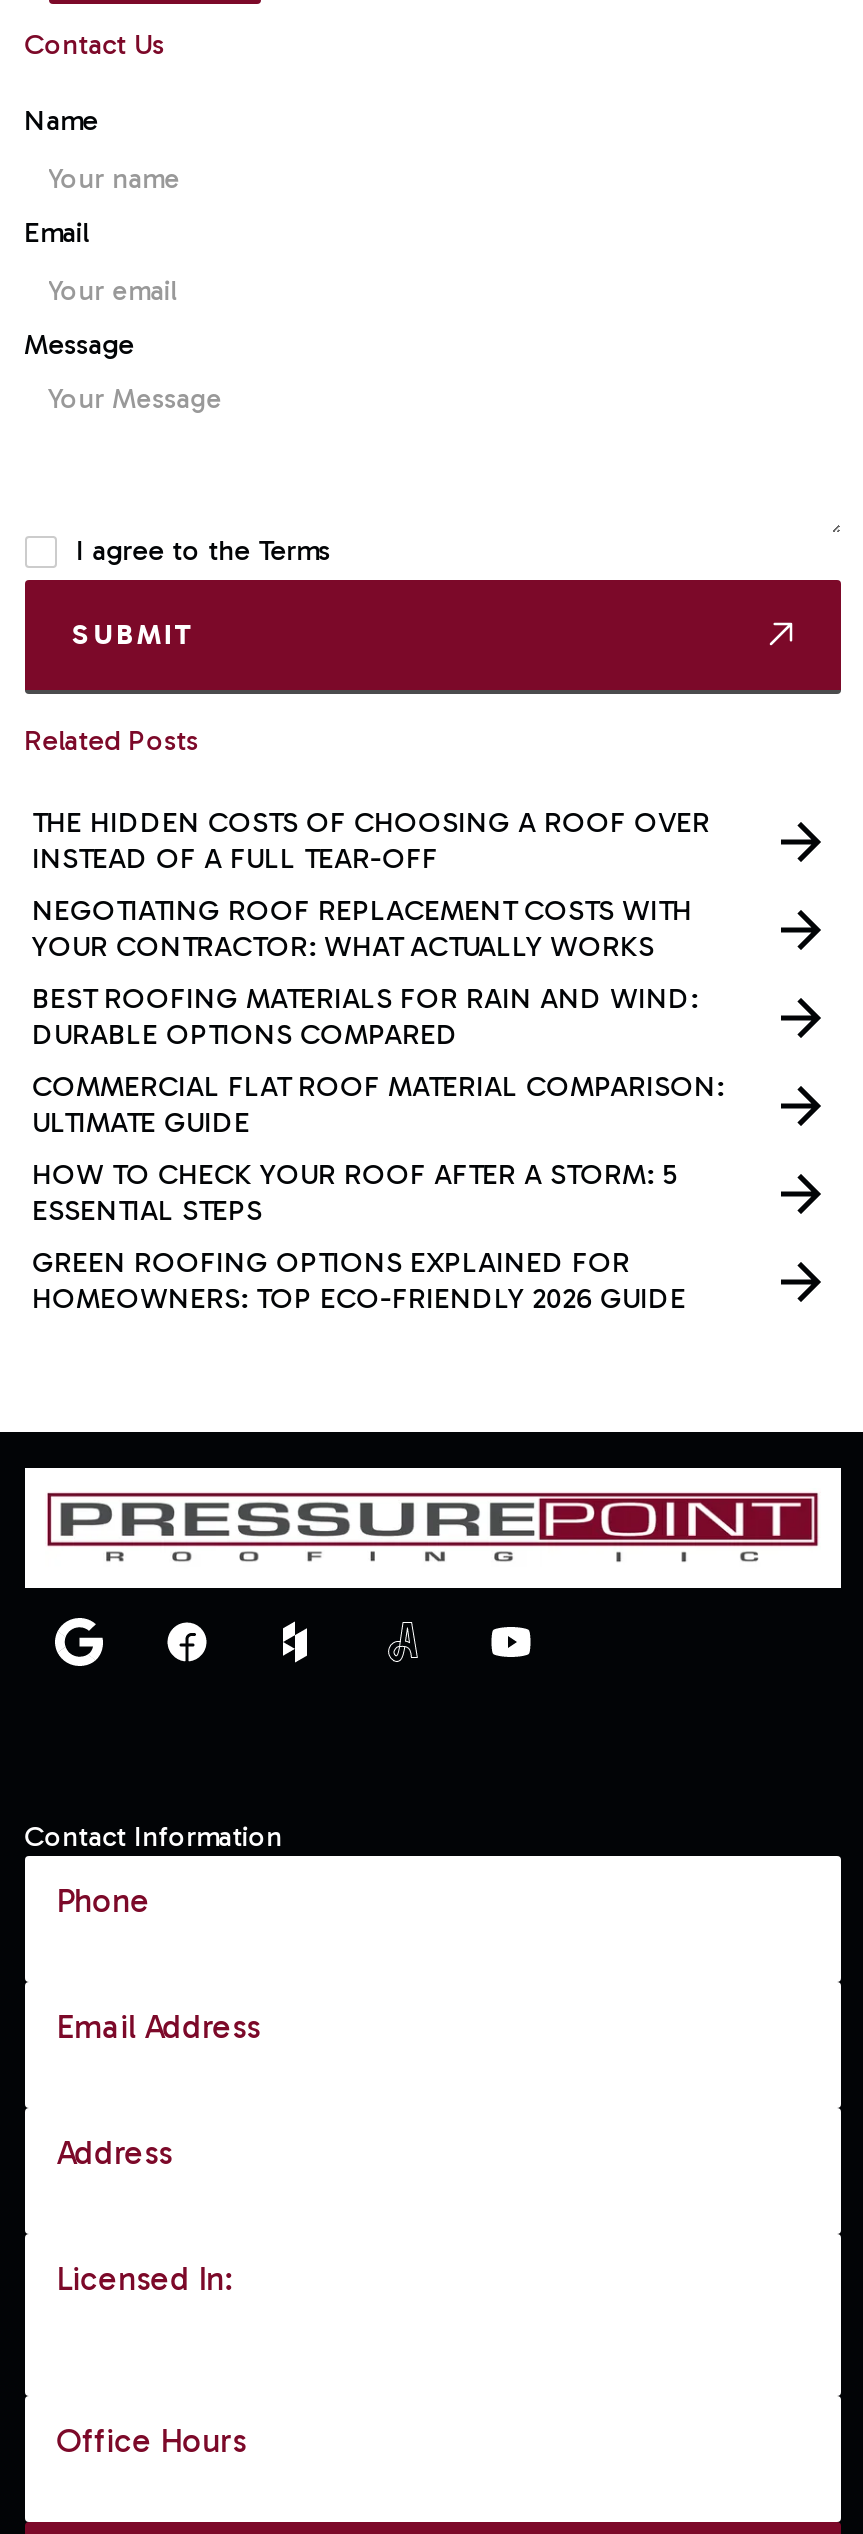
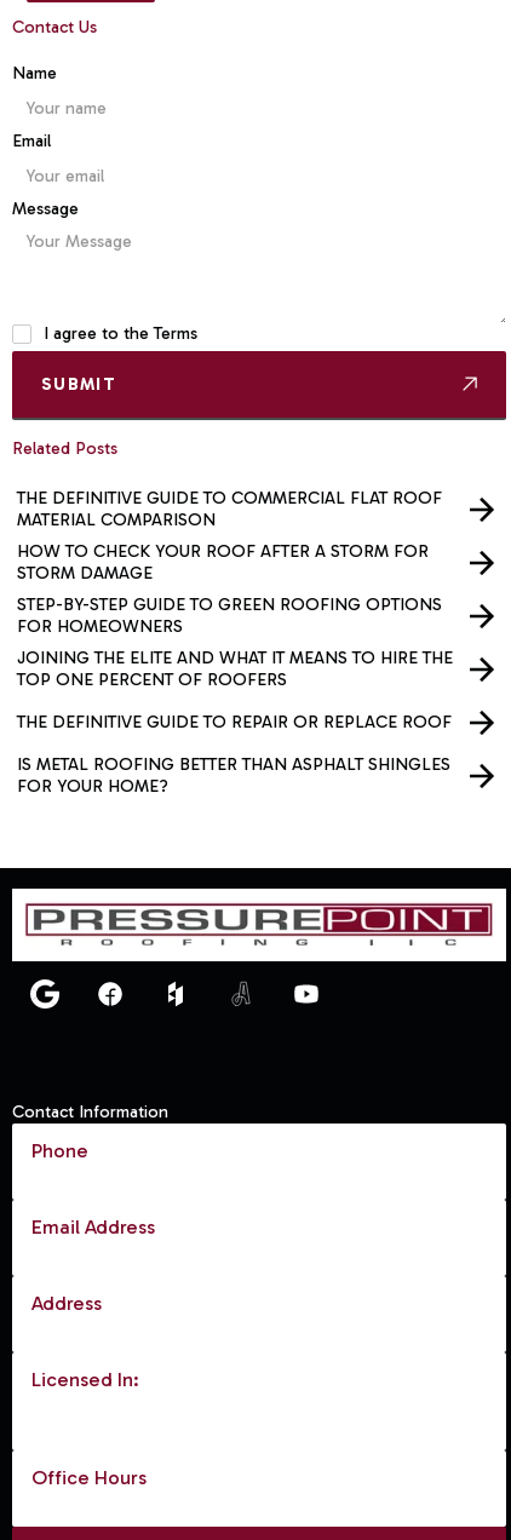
- THE HIDDEN COSTS OF CHOOSING A ROOF OVER
- INSTEAD OF A FULL TEAR-OFF
+ THE DEFINITIVE GUIDE TO COMMERCIAL FLAT ROOF
+ MATERIAL COMPARISON

- NEGOTIATING ROOF REPLACEMENT COSTS WITH
- YOUR CONTRACTOR: WHAT ACTUALLY WORKS
+ HOW TO CHECK YOUR ROOF AFTER A STORM FOR
+ STORM DAMAGE

- BEST ROOFING MATERIALS FOR RAIN AND WIND:
- DURABLE OPTIONS COMPARED
+ STEP-BY-STEP GUIDE TO GREEN ROOFING OPTIONS
+ FOR HOMEOWNERS

- COMMERCIAL FLAT ROOF MATERIAL COMPARISON:
- ULTIMATE GUIDE
+ JOINING THE ELITE AND WHAT IT MEANS TO HIRE THE
+ TOP ONE PERCENT OF ROOFERS

- HOW TO CHECK YOUR ROOF AFTER A STORM: 5
- ESSENTIAL STEPS
+ THE DEFINITIVE GUIDE TO REPAIR OR REPLACE ROOF

- GREEN ROOFING OPTIONS EXPLAINED FOR
- HOMEOWNERS: TOP ECO-FRIENDLY 2026 GUIDE
+ IS METAL ROOFING BETTER THAN ASPHALT SHINGLES
+ FOR YOUR HOME?
